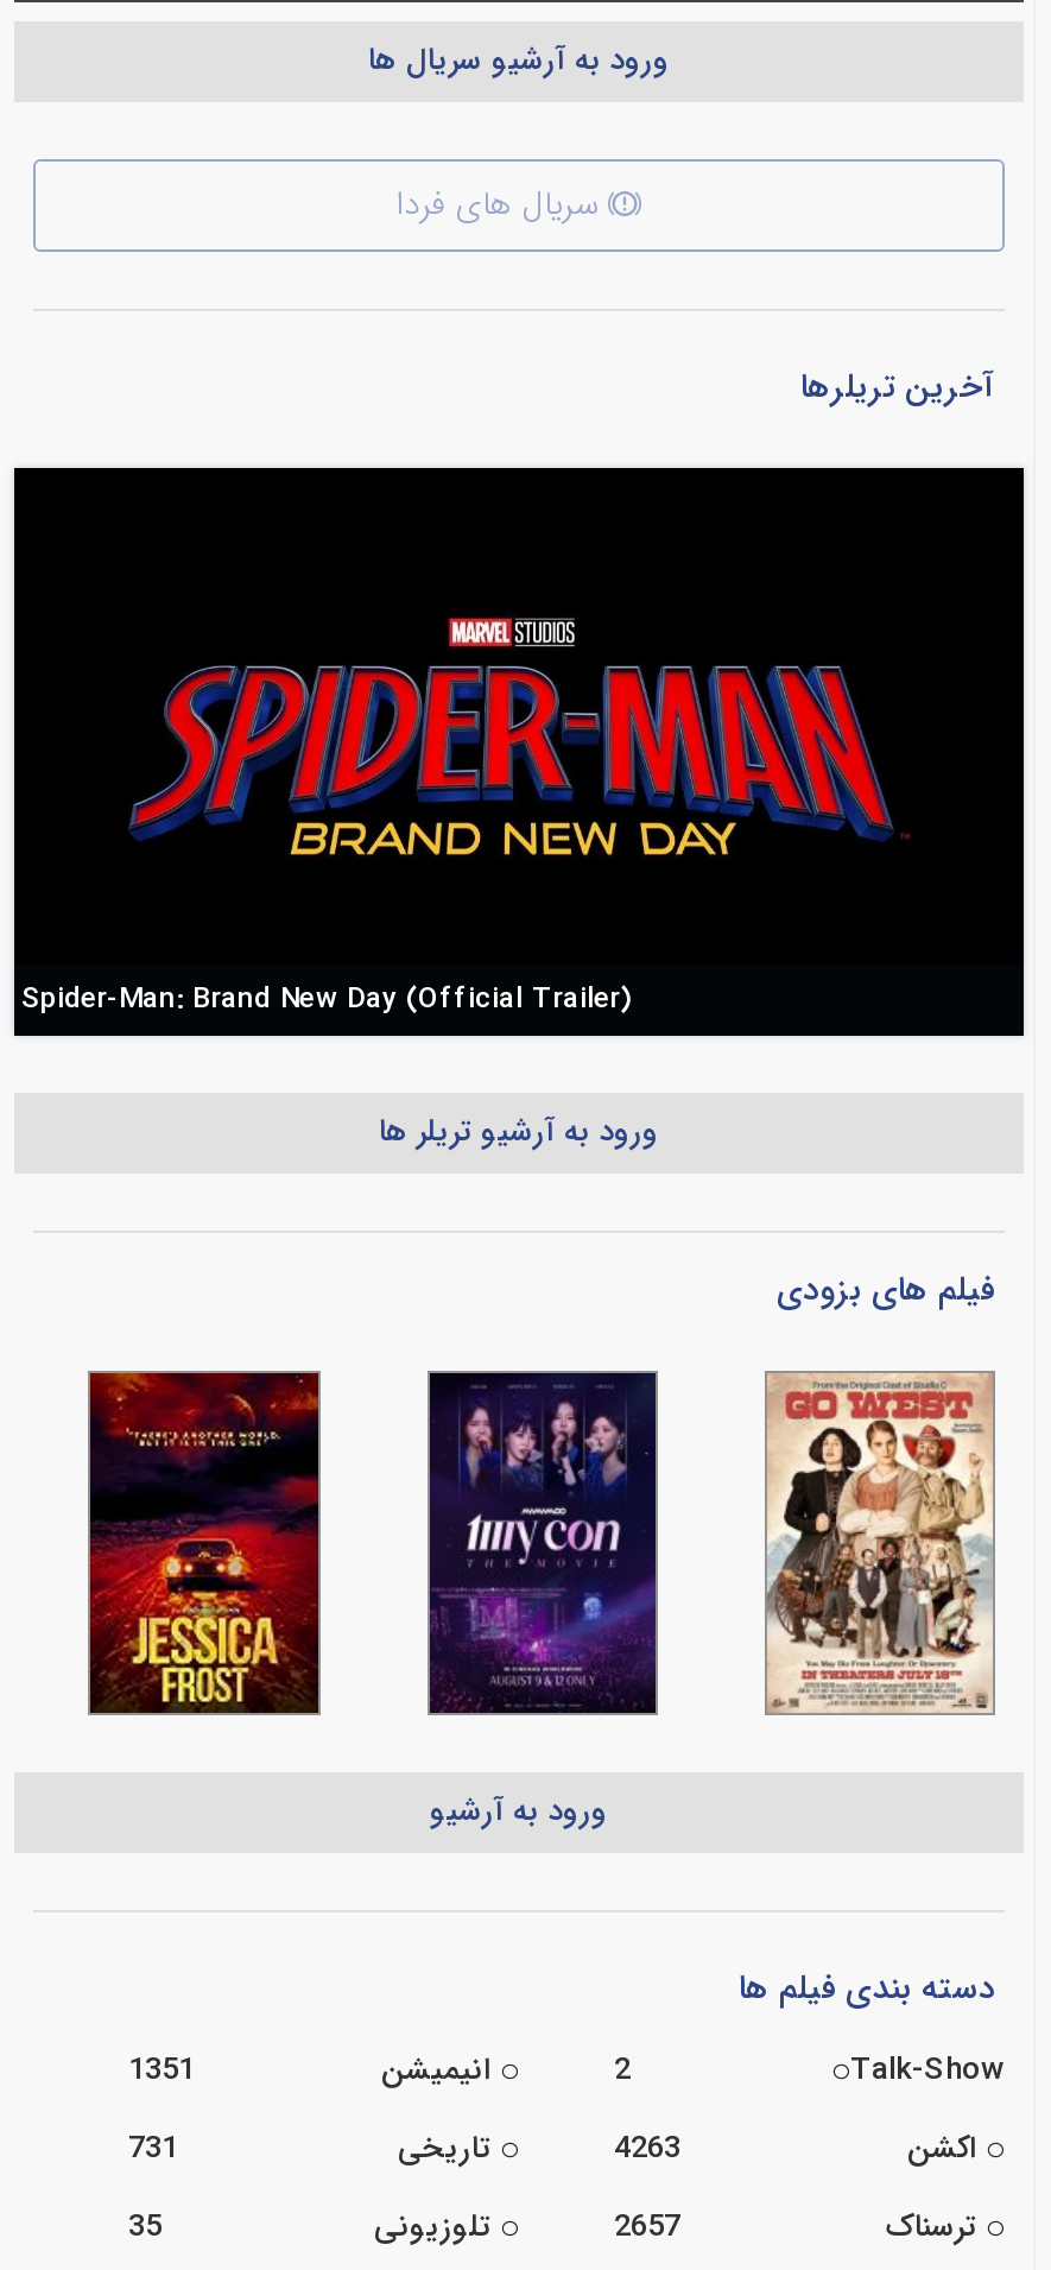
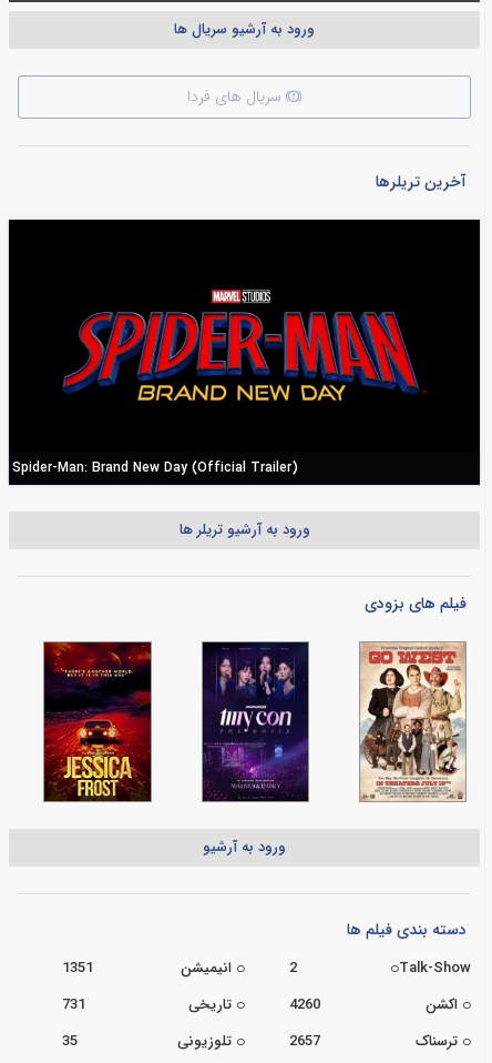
- 4263
+ 4260
